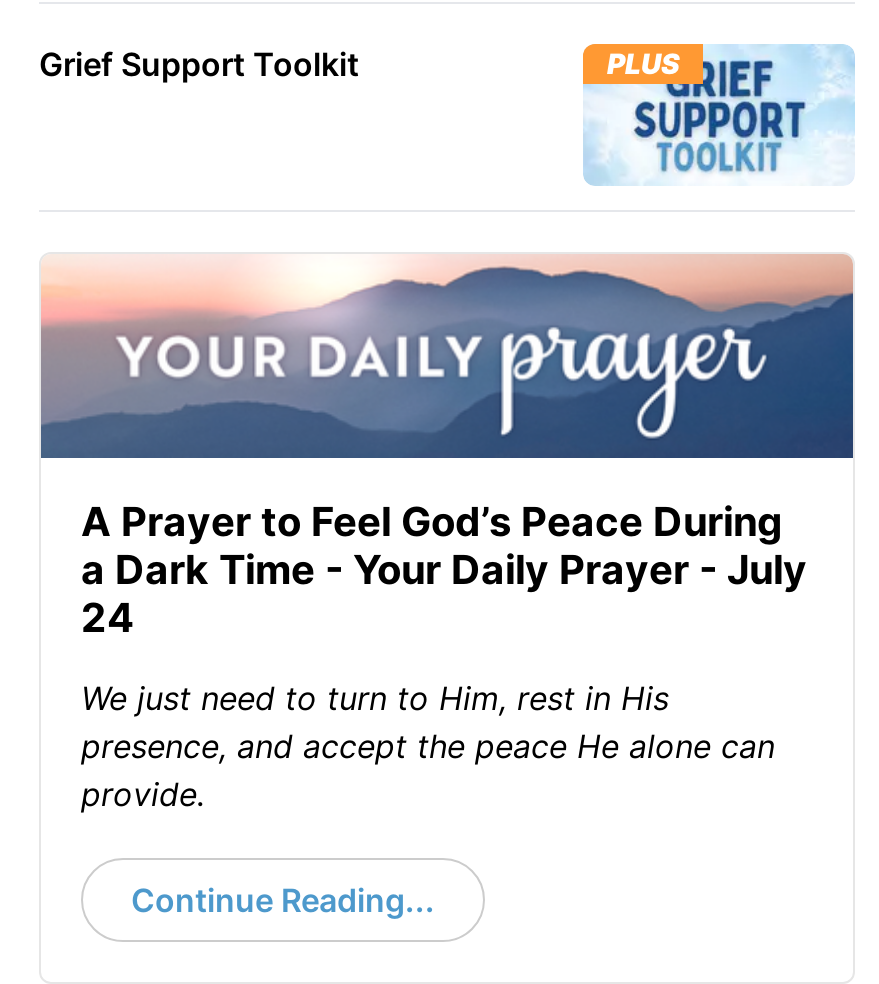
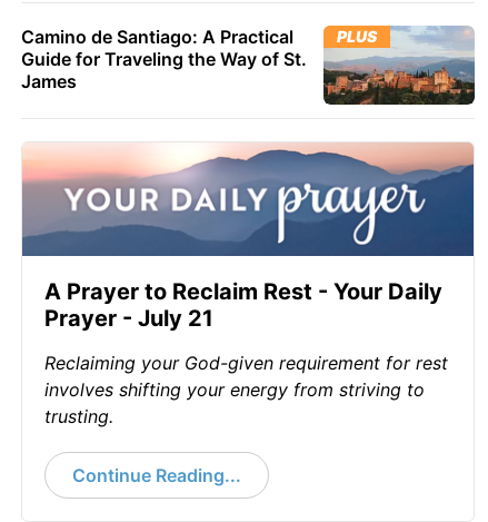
- Grief Support Toolkit
+ Camino de Santiago: A Practical
+ Guide for Traveling the Way of St.
+ James

- [image]
+ [image]

- A Prayer to Feel God’s Peace During
- a Dark Time - Your Daily Prayer - July
- 24
+ A Prayer to Reclaim Rest - Your Daily
+ Prayer - July 21

- We just need to turn to Him, rest in His
- presence, and accept the peace He alone can
- provide.
+ Reclaiming your God-given requirement for rest
+ involves shifting your energy from striving to
+ trusting.
